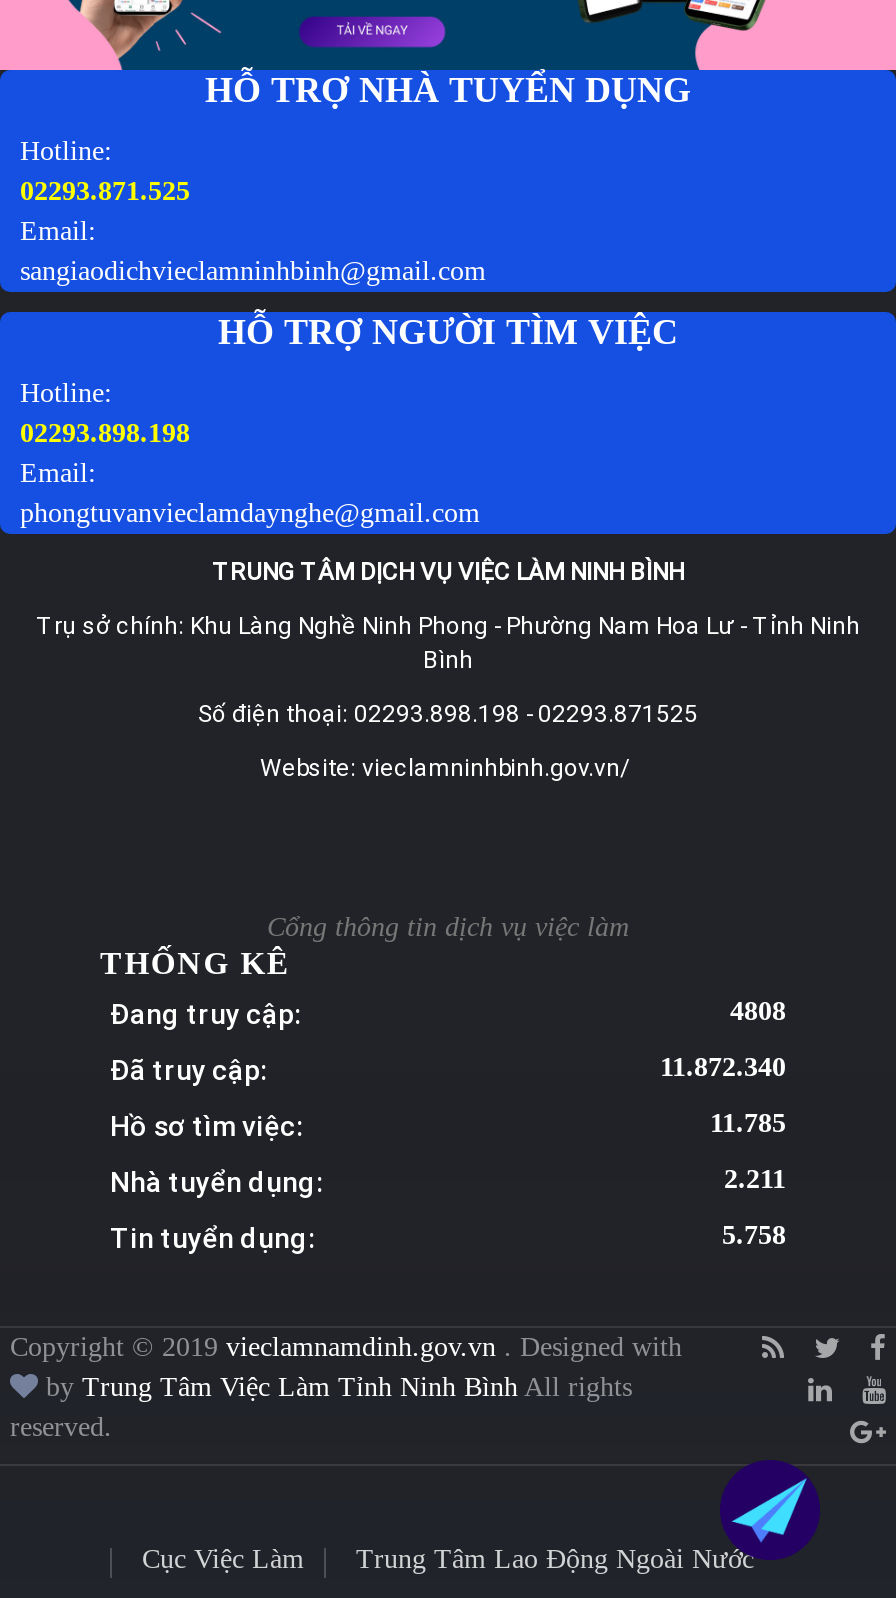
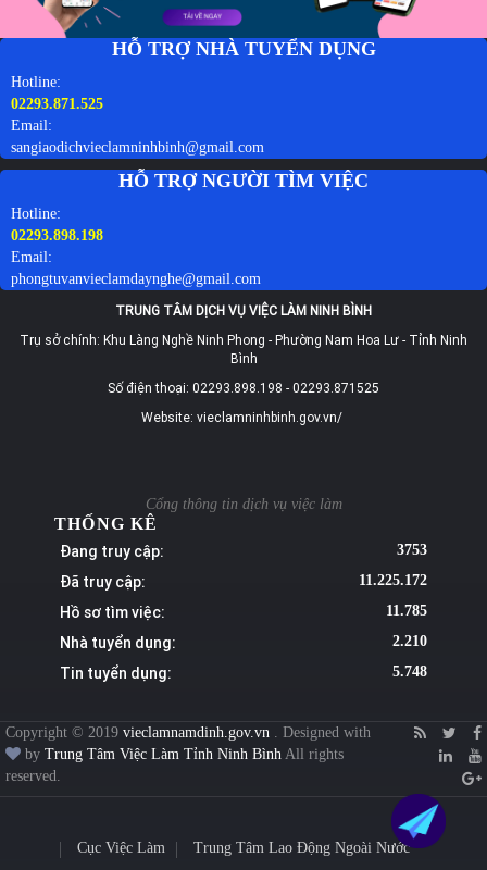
- 4808
+ 3753

- 11.872.340
+ 11.225.172

- 2.211
+ 2.210

- 5.758
+ 5.748
